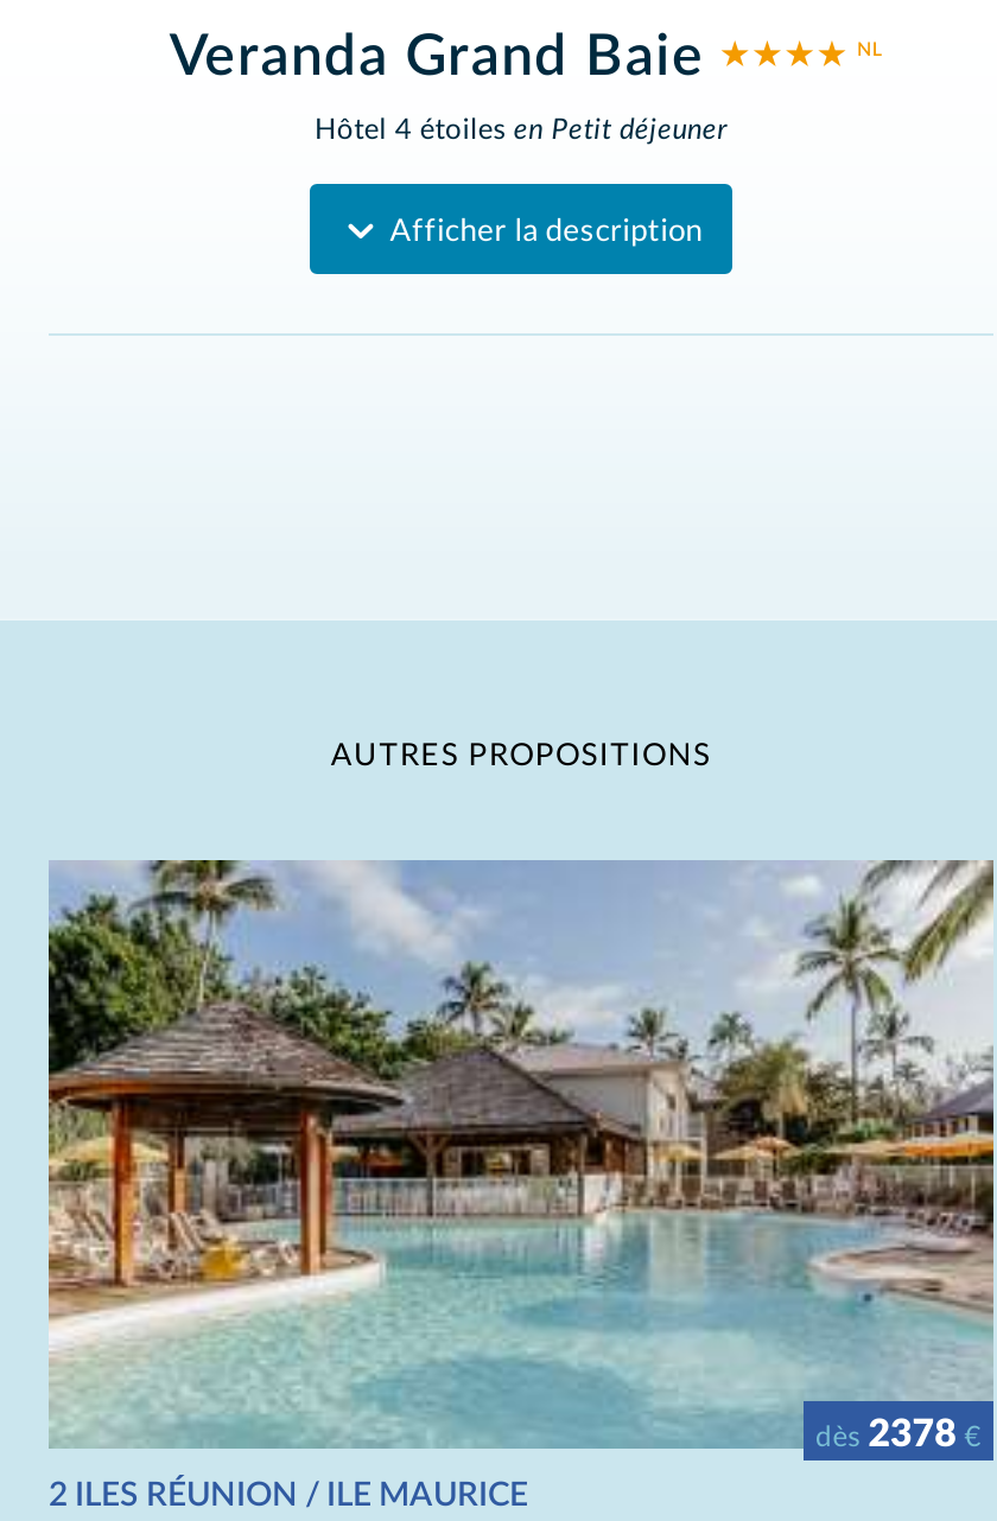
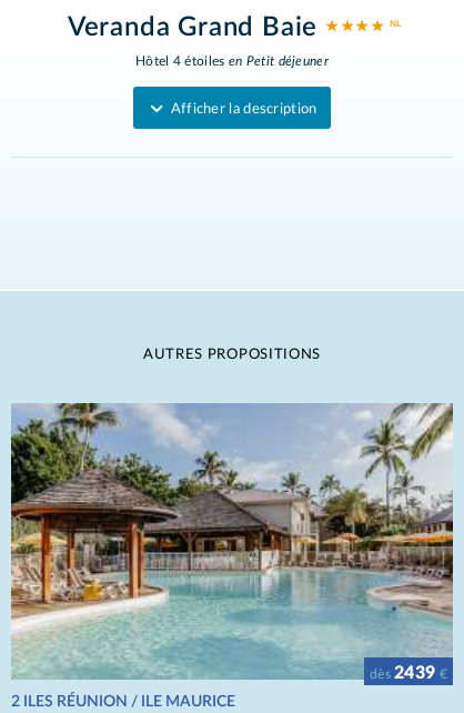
- dès 2378 €
+ dès 2439 €
